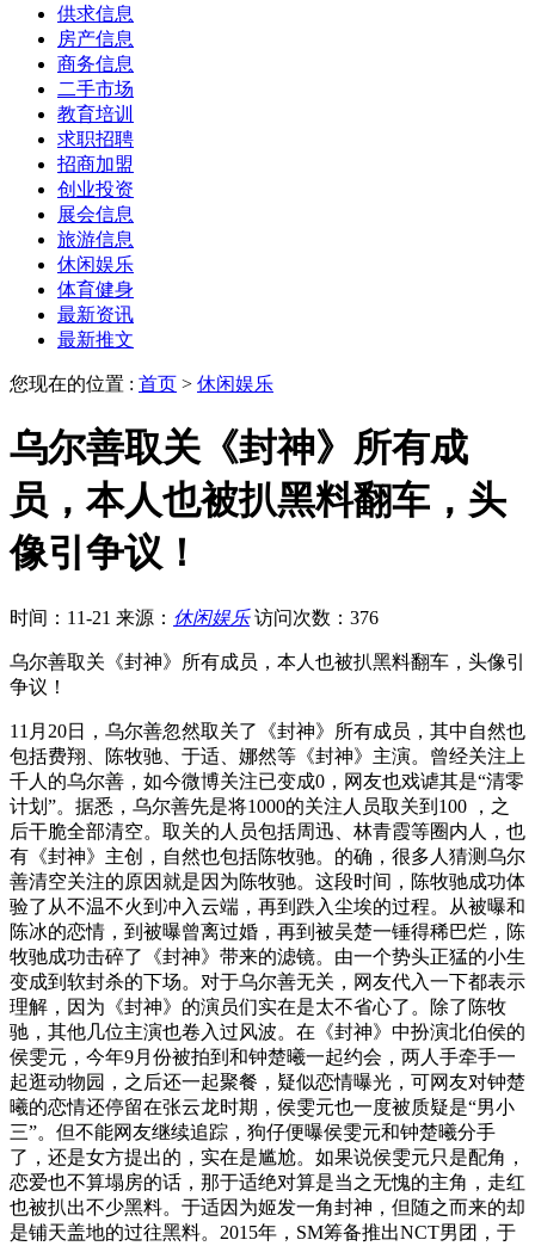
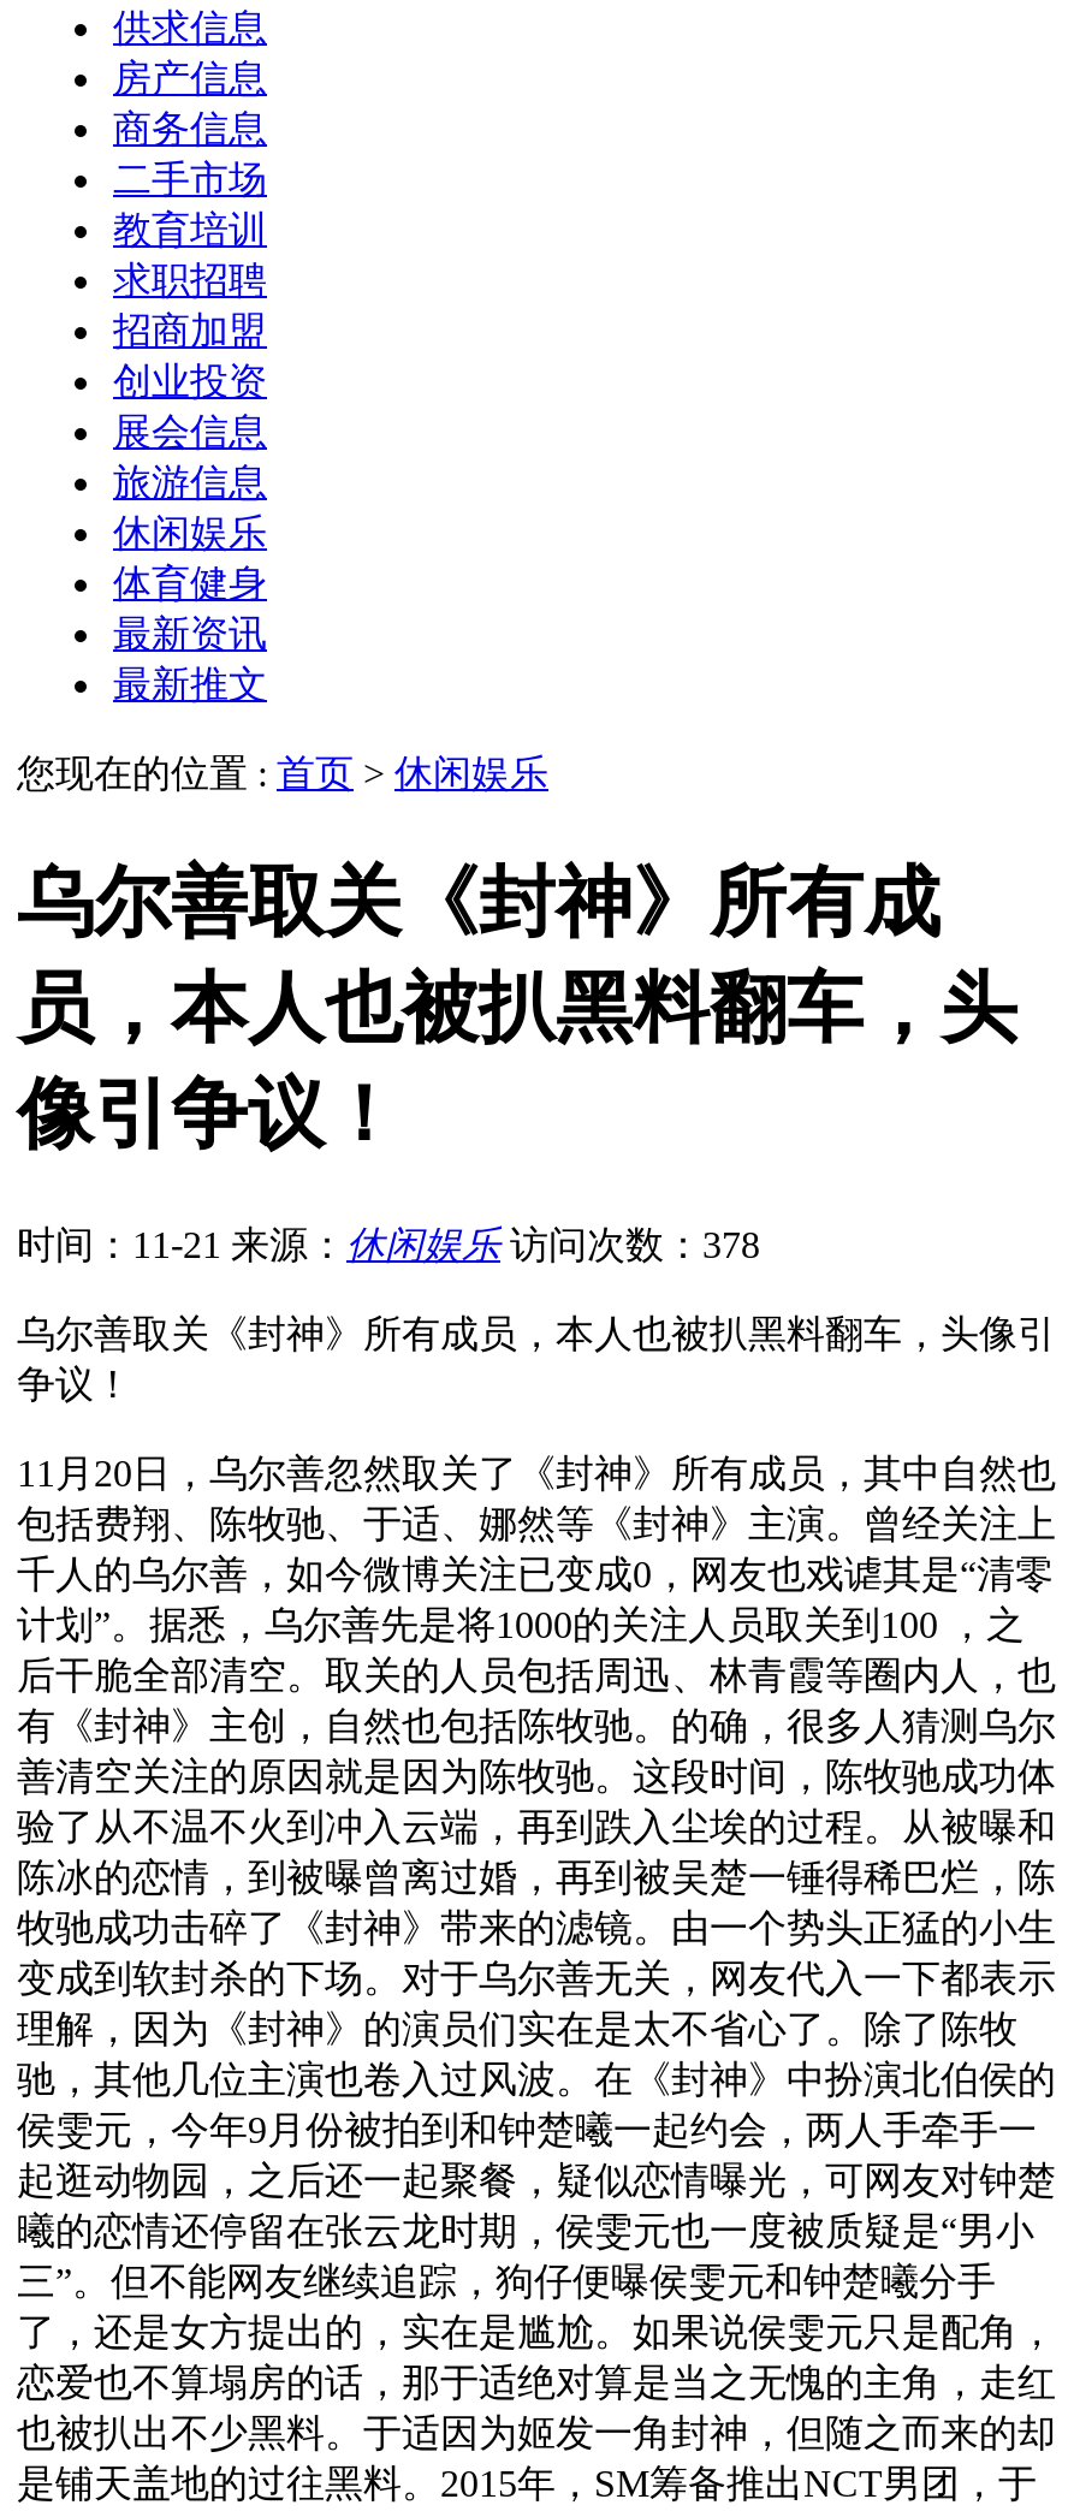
- 时间：11-21 来源：休闲娱乐 访问次数：376
+ 时间：11-21 来源：休闲娱乐 访问次数：378
